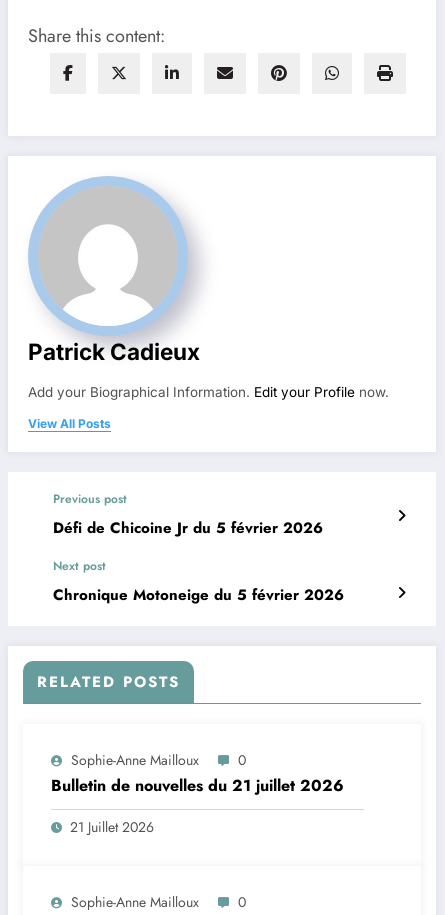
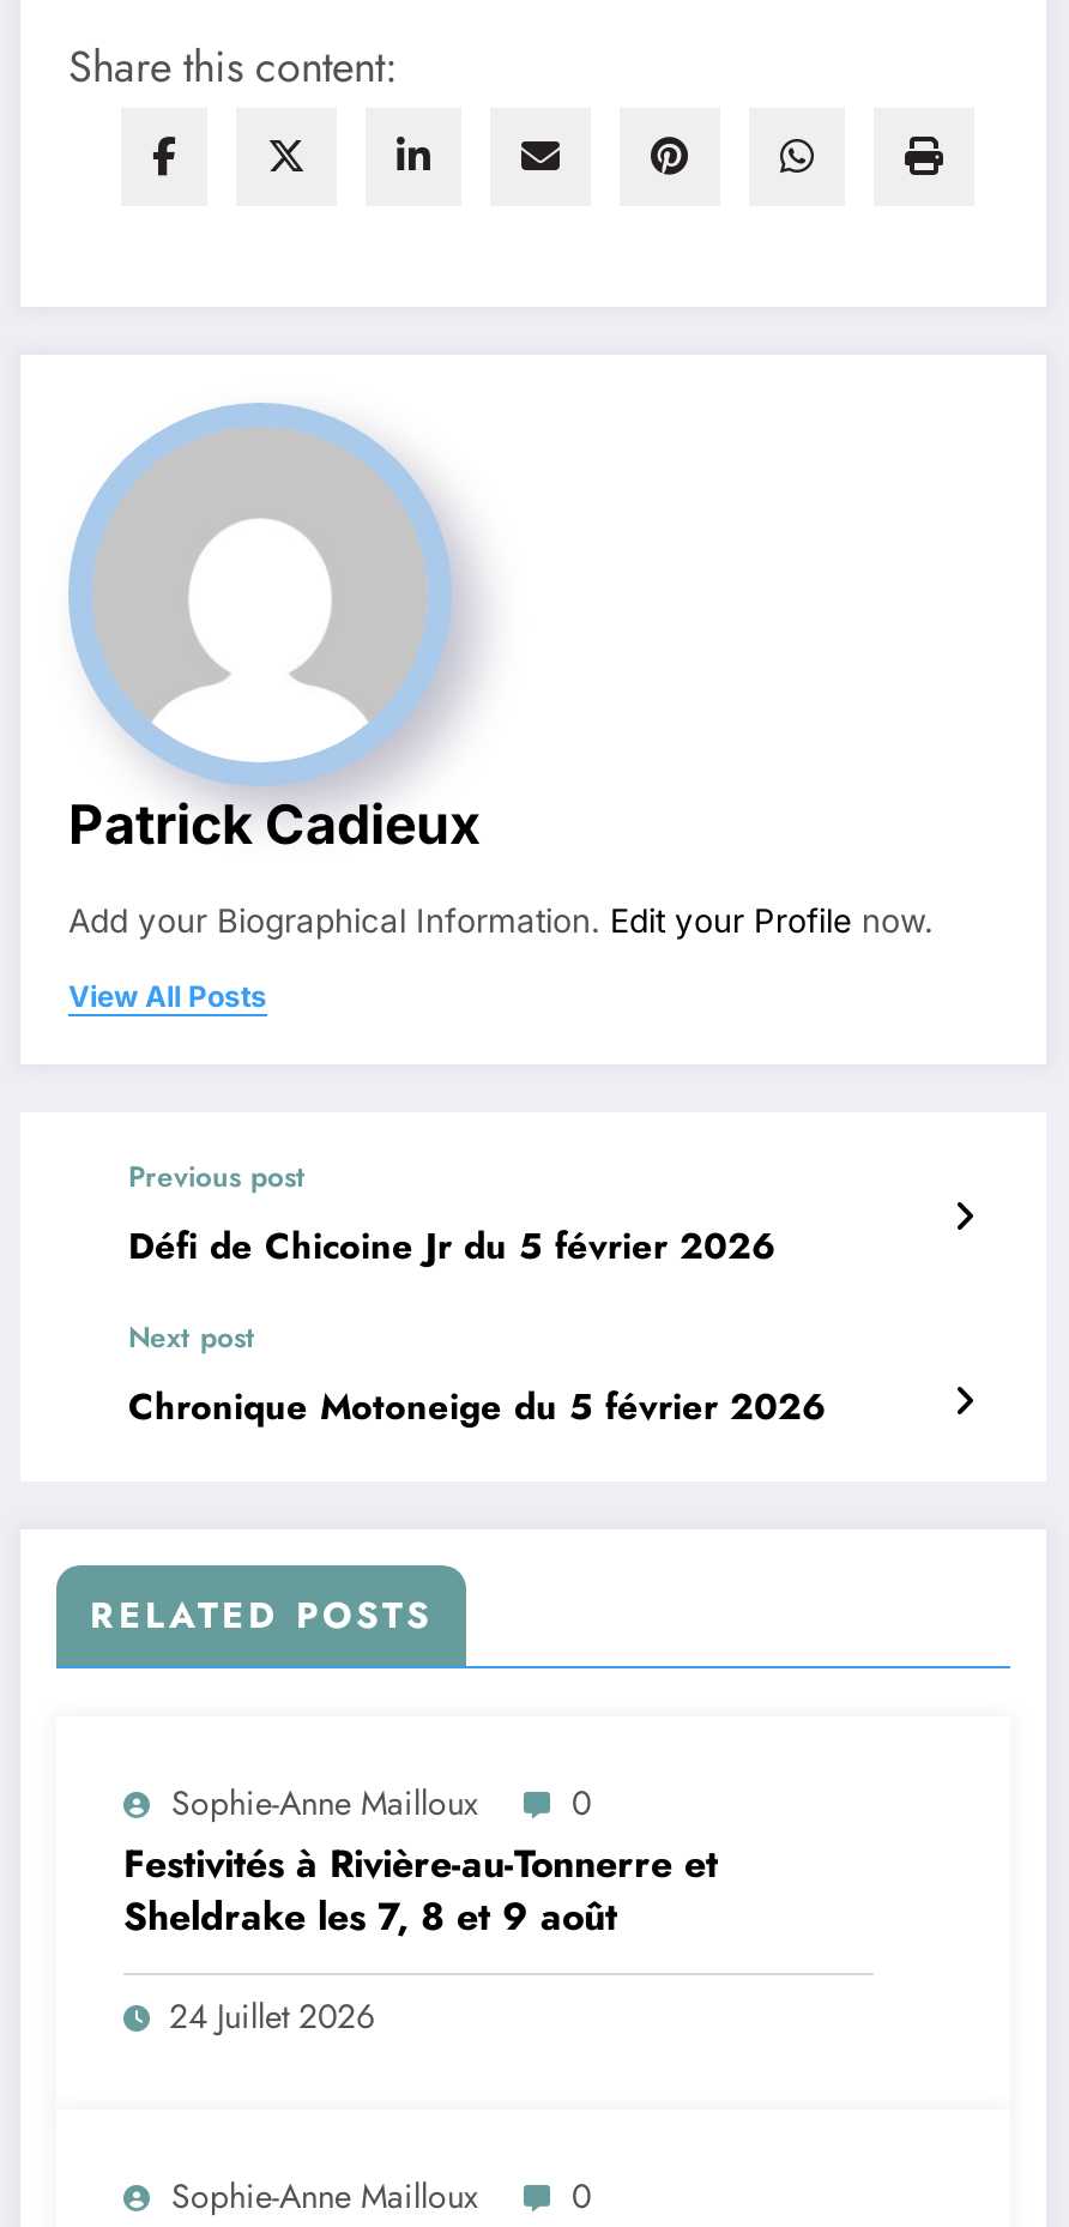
- Bulletin de nouvelles du 21 juillet 2026
+ Festivités à Rivière-au-Tonnerre et
+ Sheldrake les 7, 8 et 9 août

- 21 Juillet 2026
+ 24 Juillet 2026
